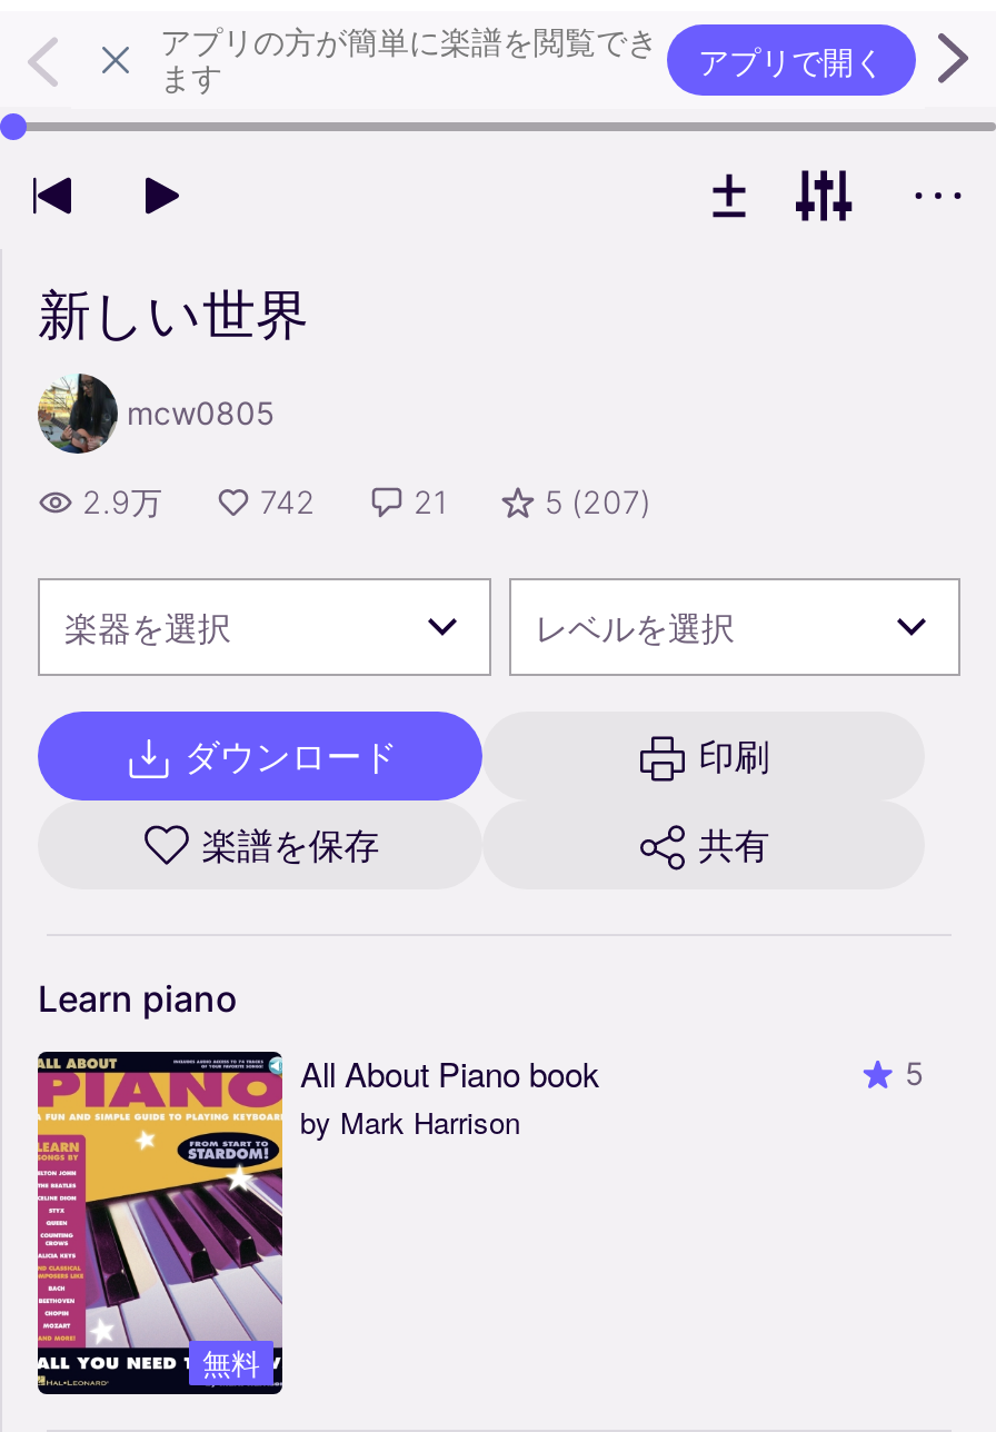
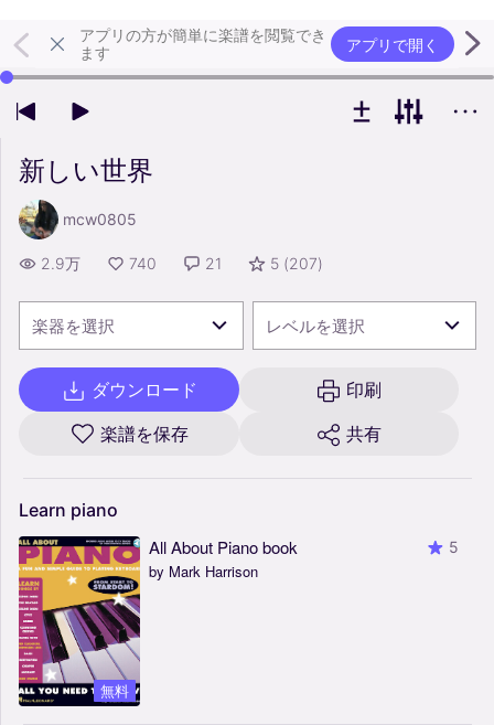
- 742
+ 740
